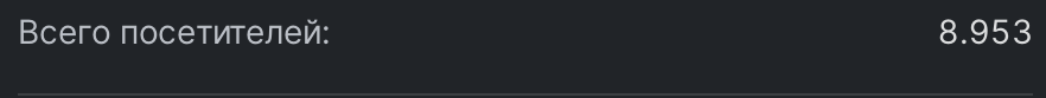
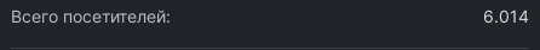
- 8.953
+ 6.014
